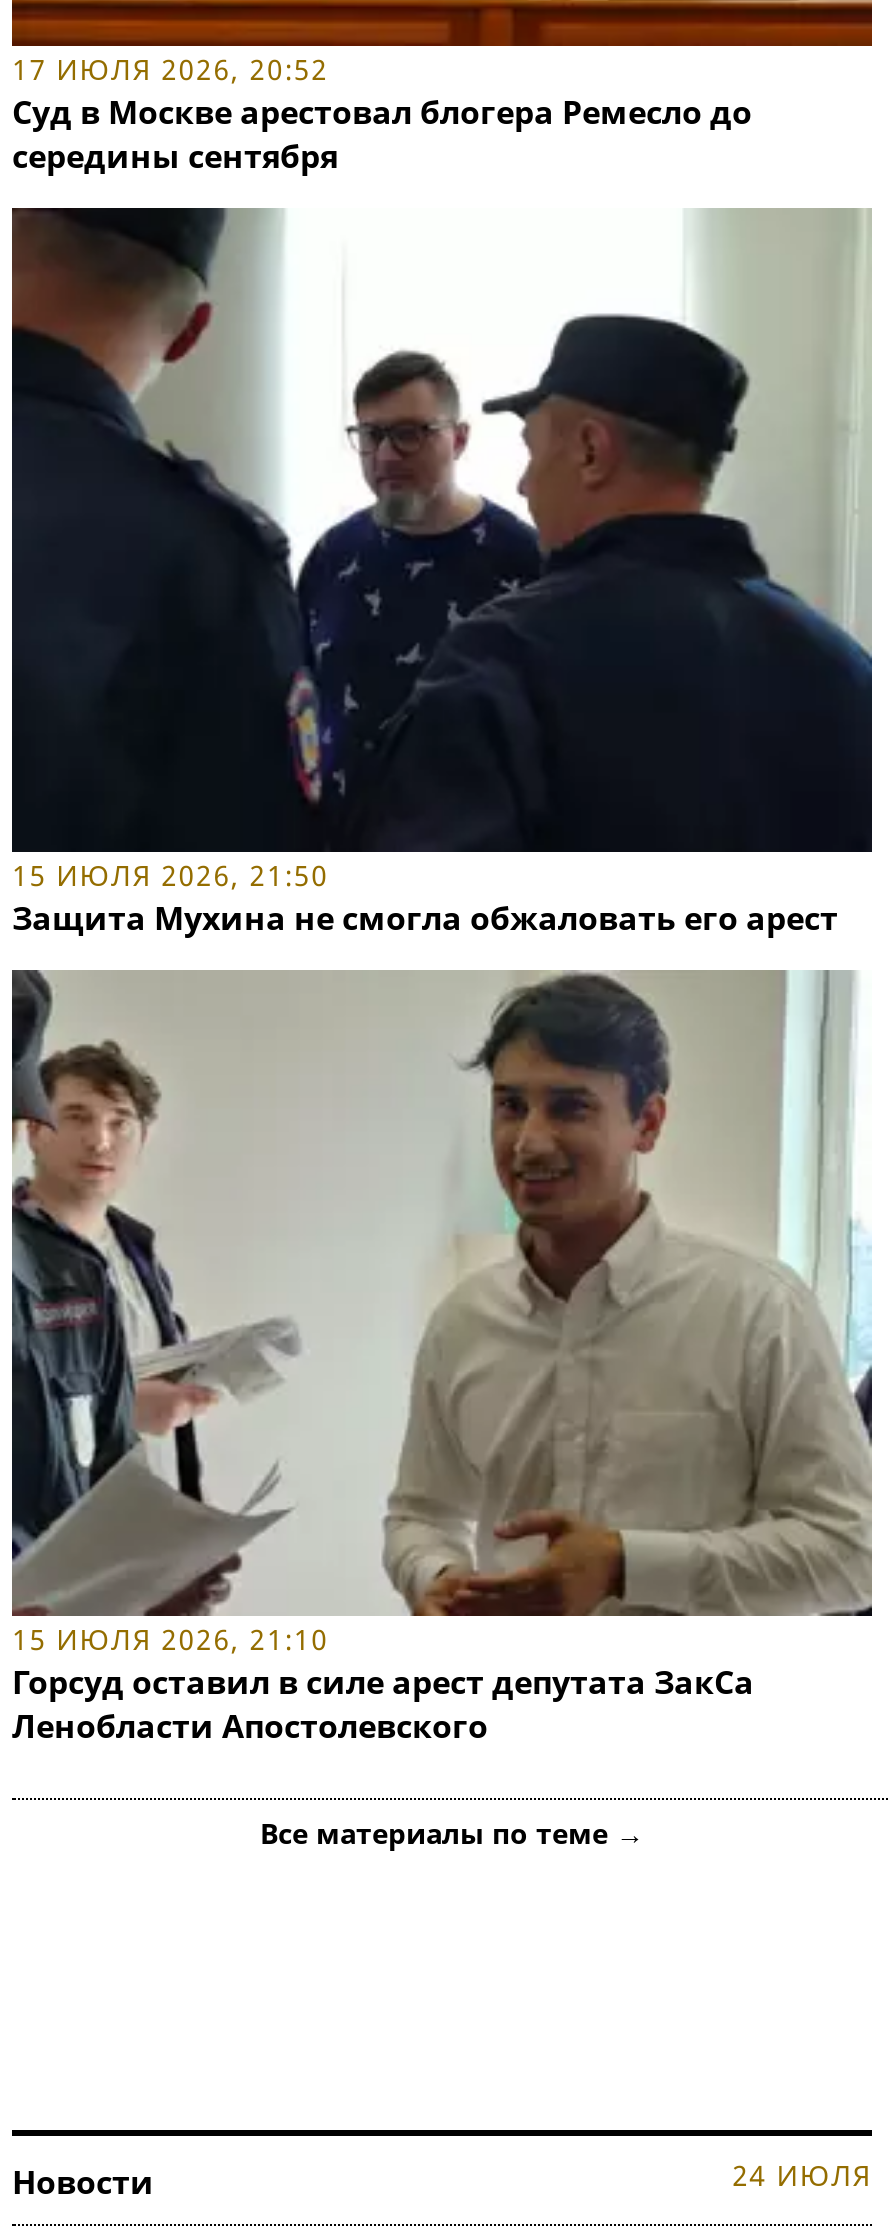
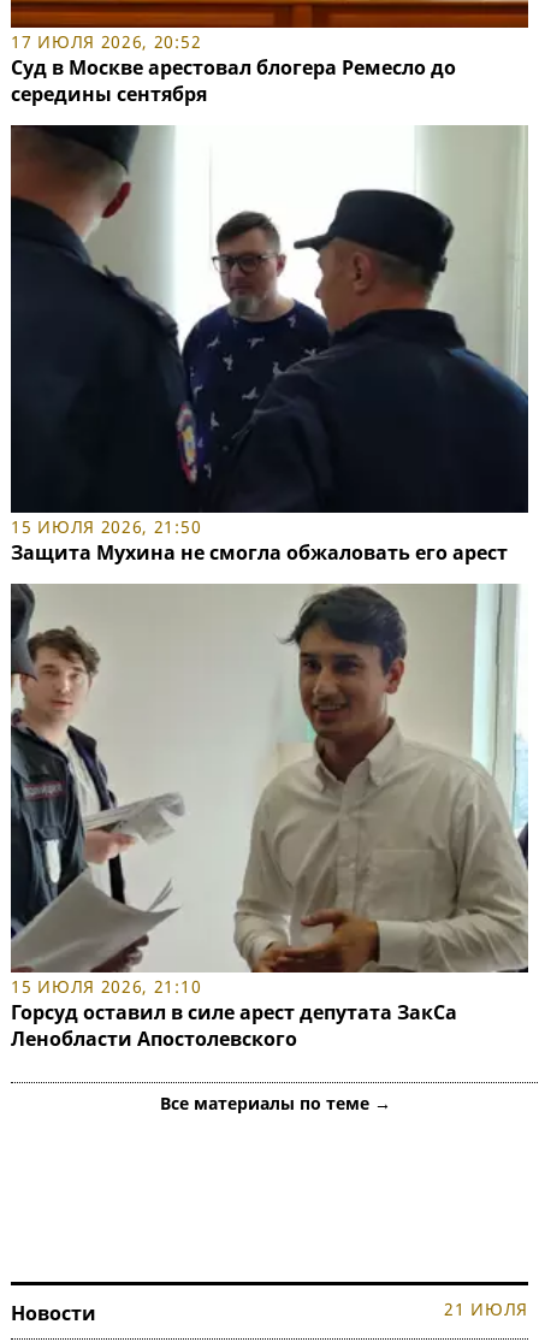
- 24 ИЮЛЯ
+ 21 ИЮЛЯ
